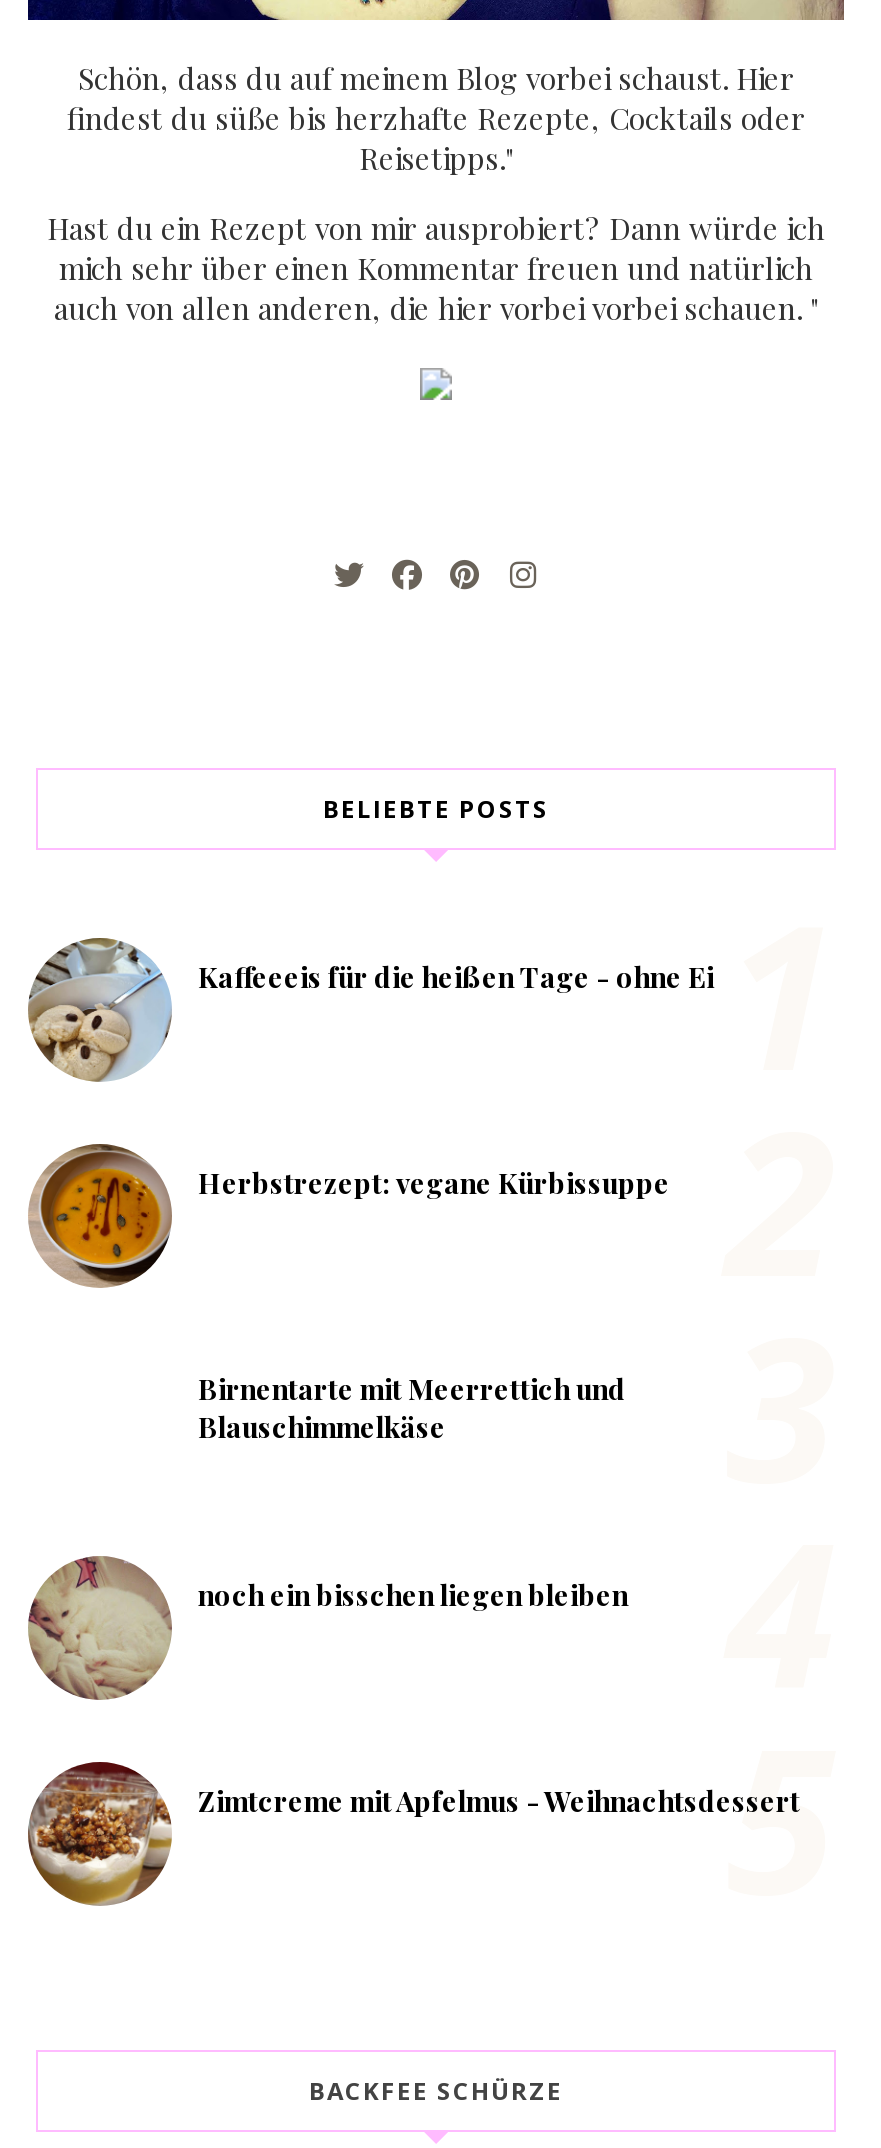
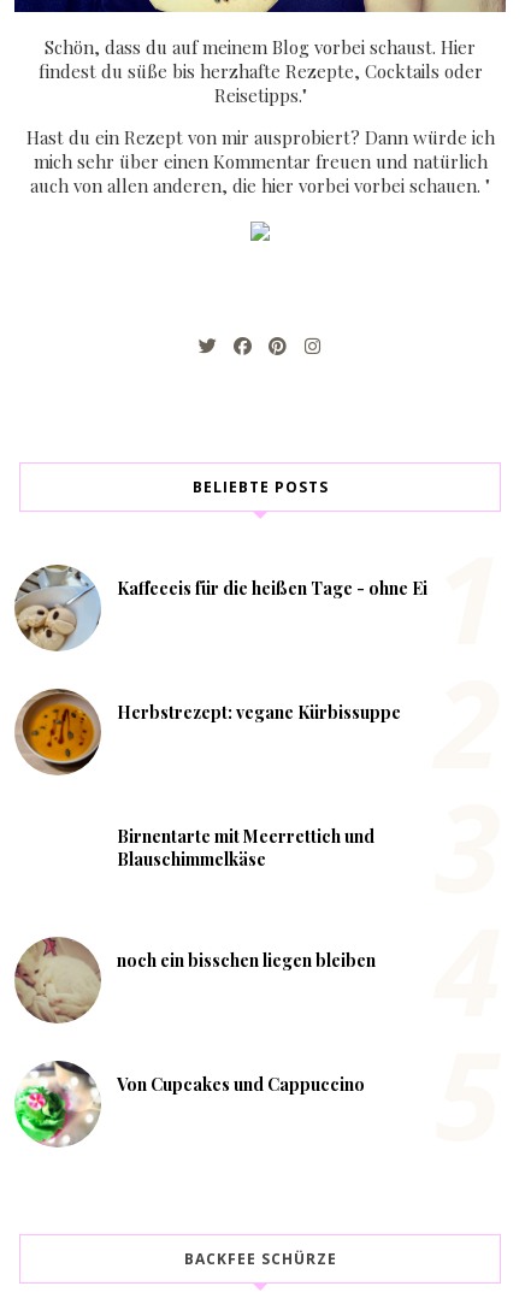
- [image]
- Zimtcreme mit Apfelmus - Weihnachtsdessert
+ [image]
+ Von Cupcakes und Cappuccino
